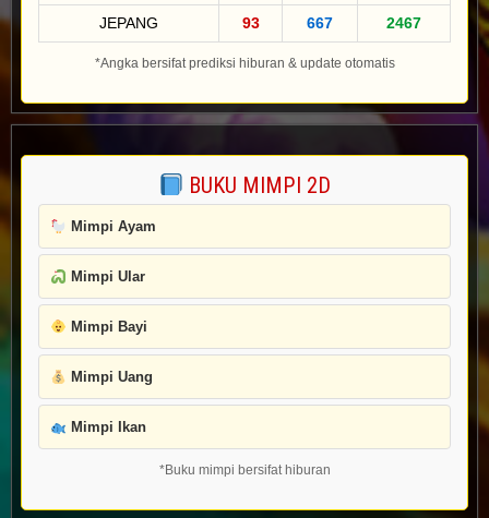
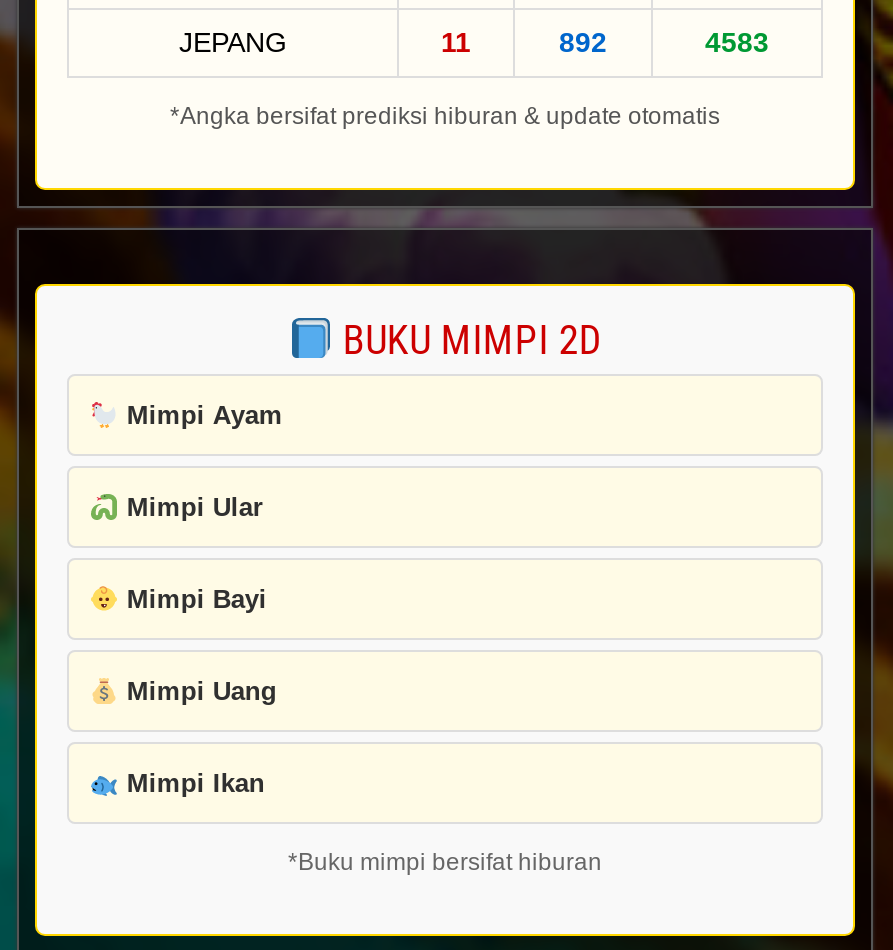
- 93
+ 11

- 667
+ 892

- 2467
+ 4583
